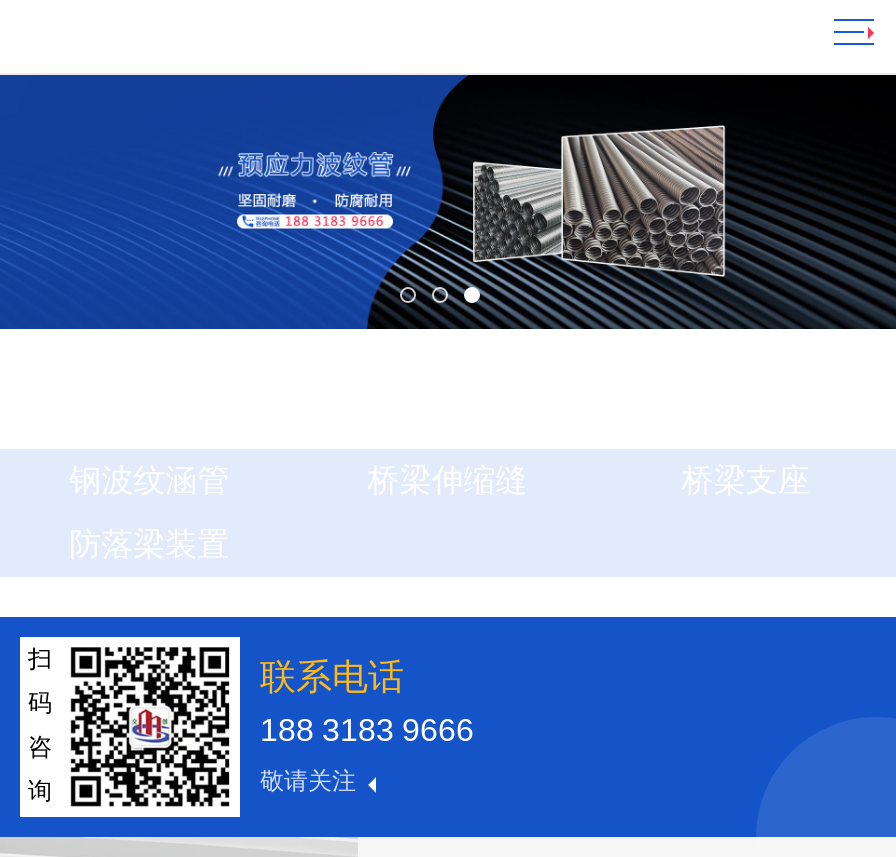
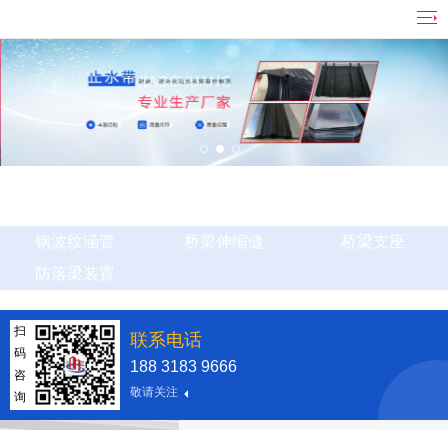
- [image]
+ [image]
